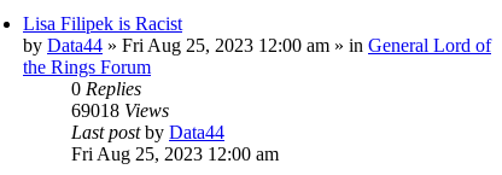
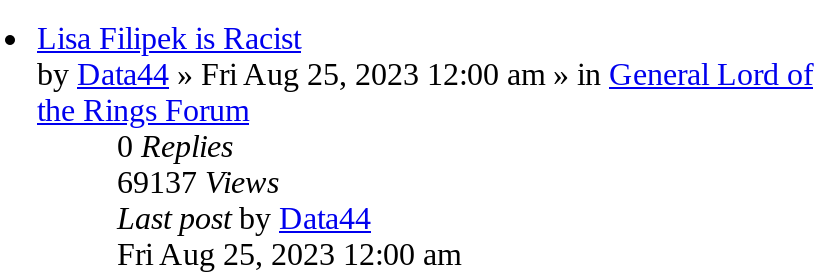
- 69018 Views
+ 69137 Views
